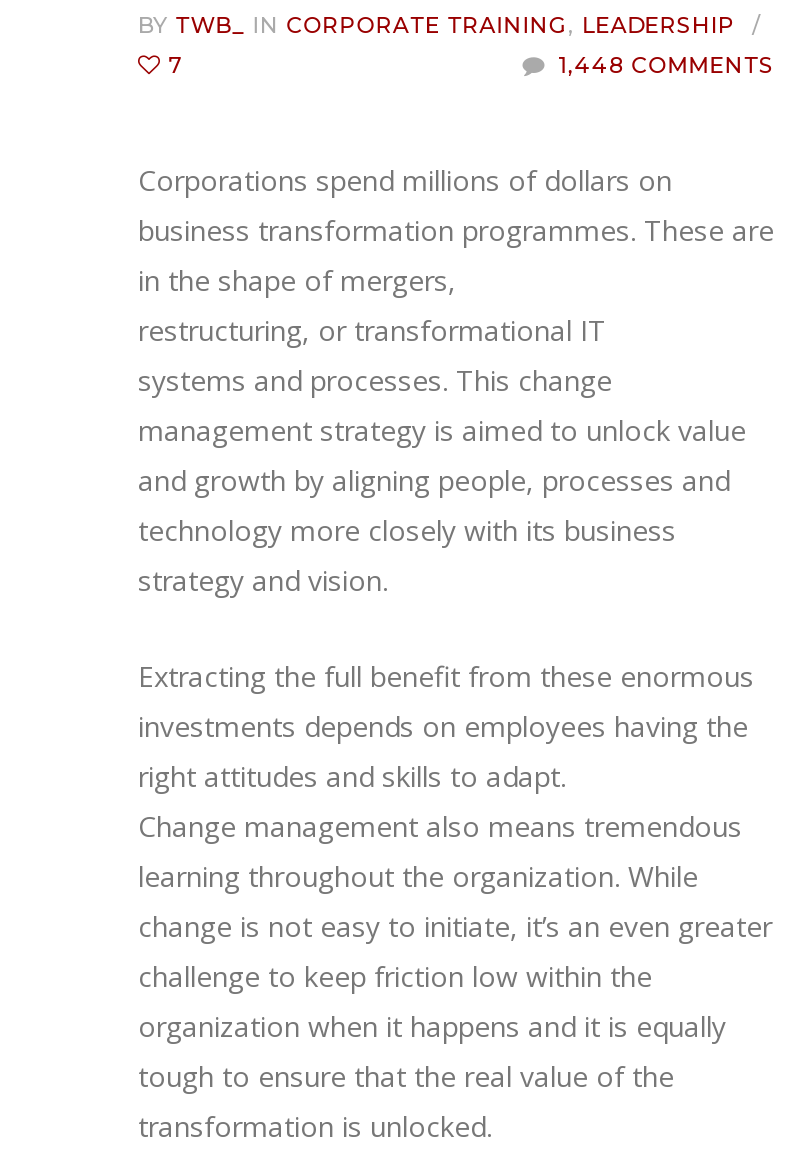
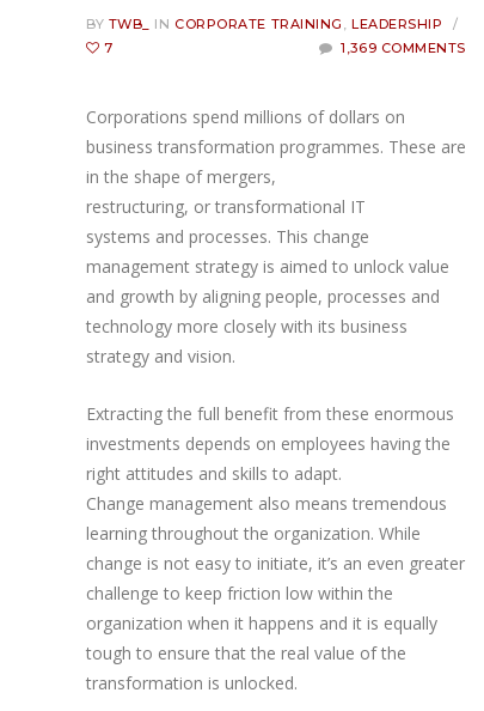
- 1,448 COMMENTS
+ 1,369 COMMENTS
